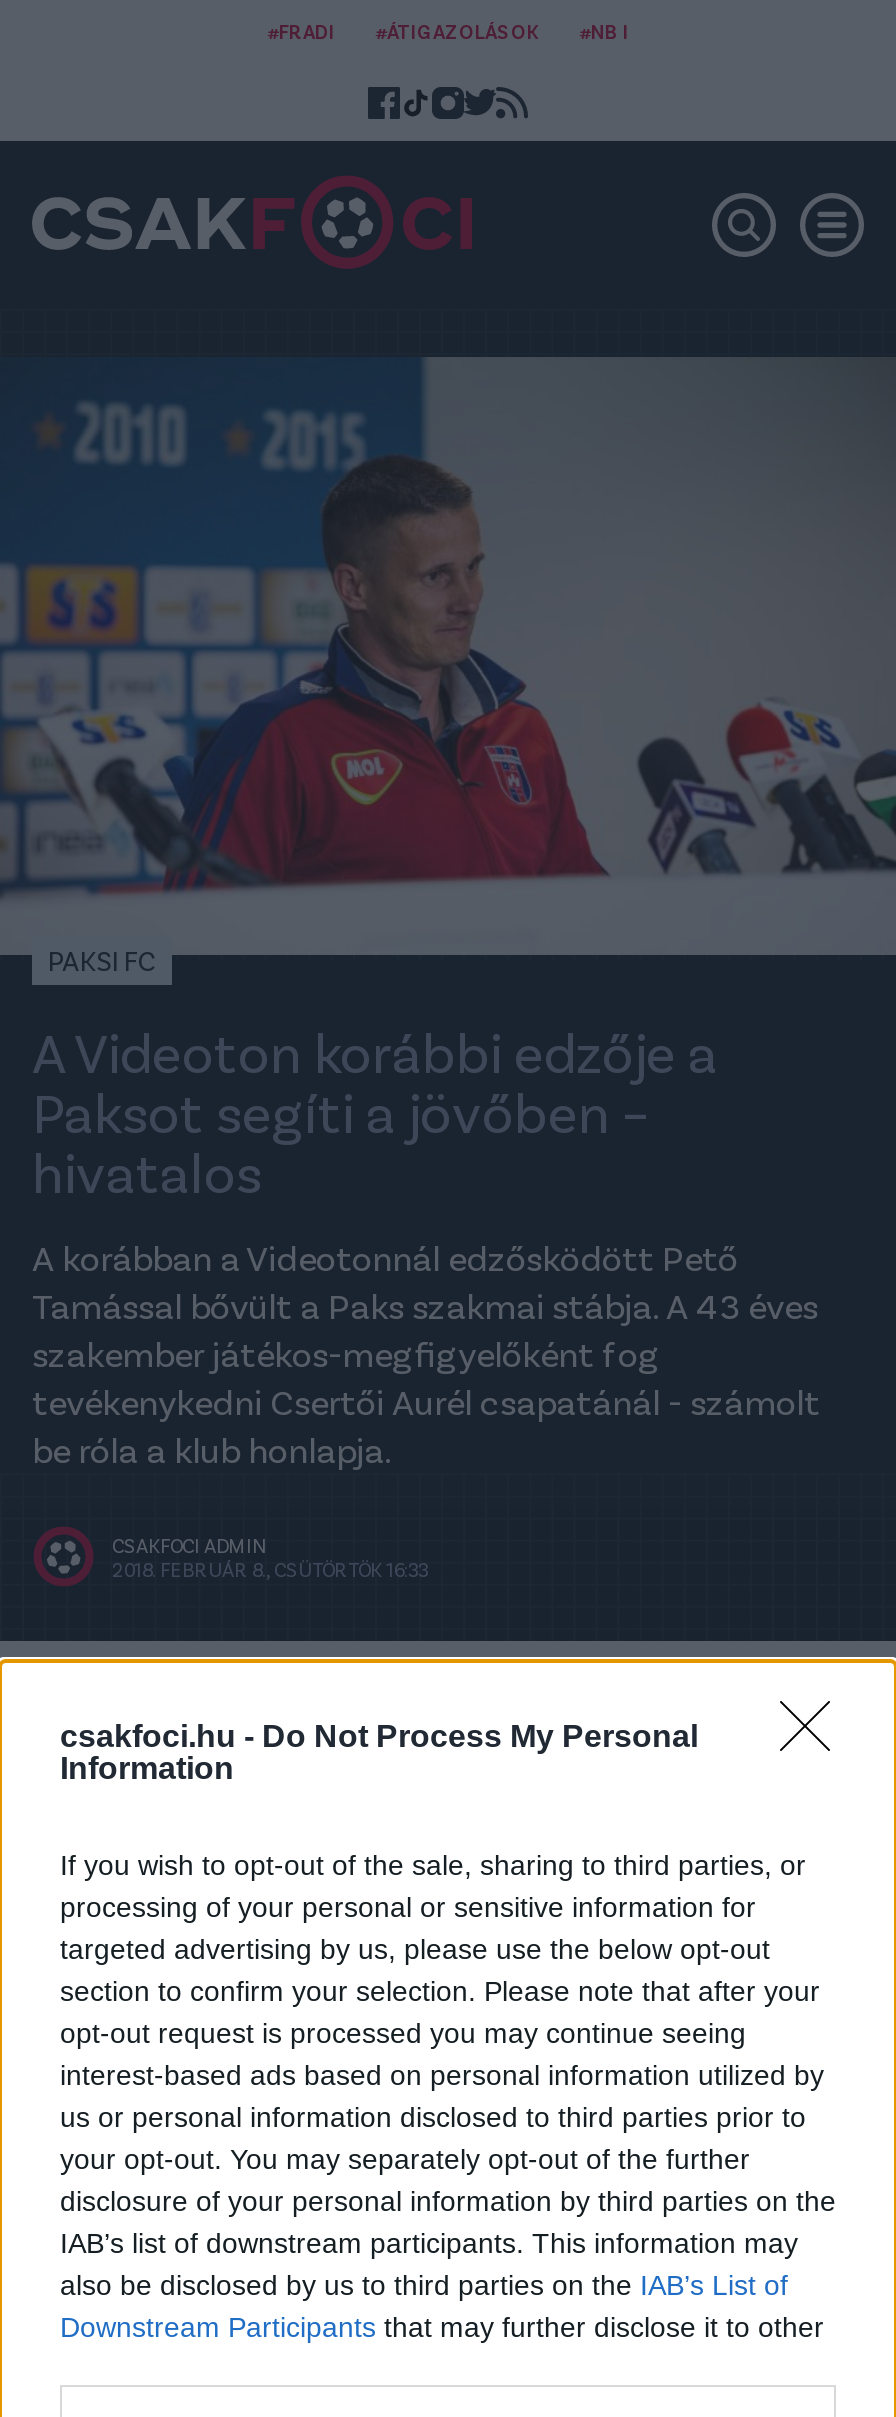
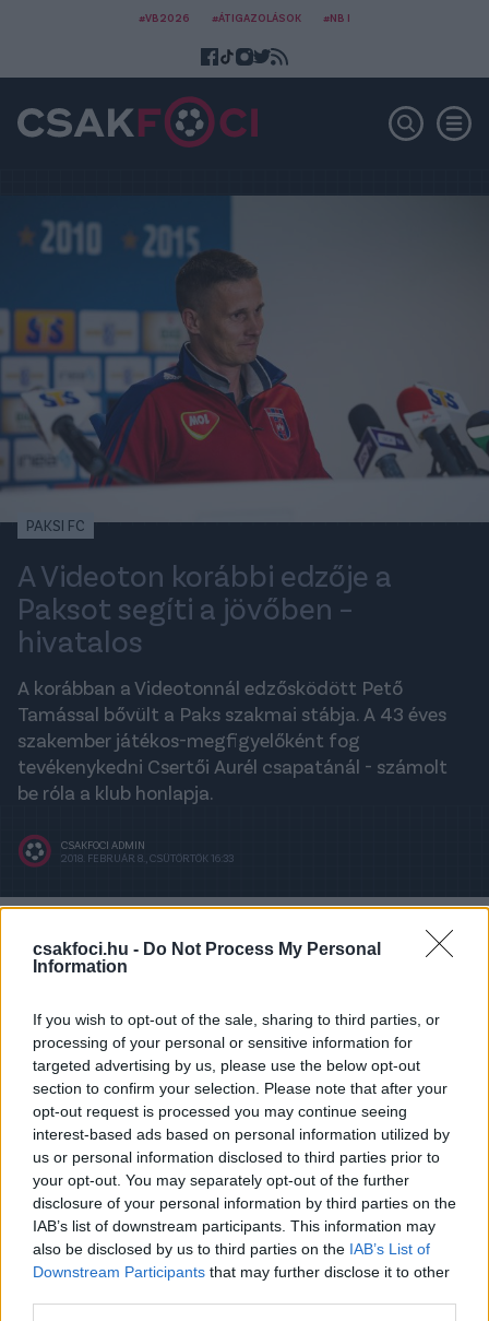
- #FRADI
+ #VB2026
